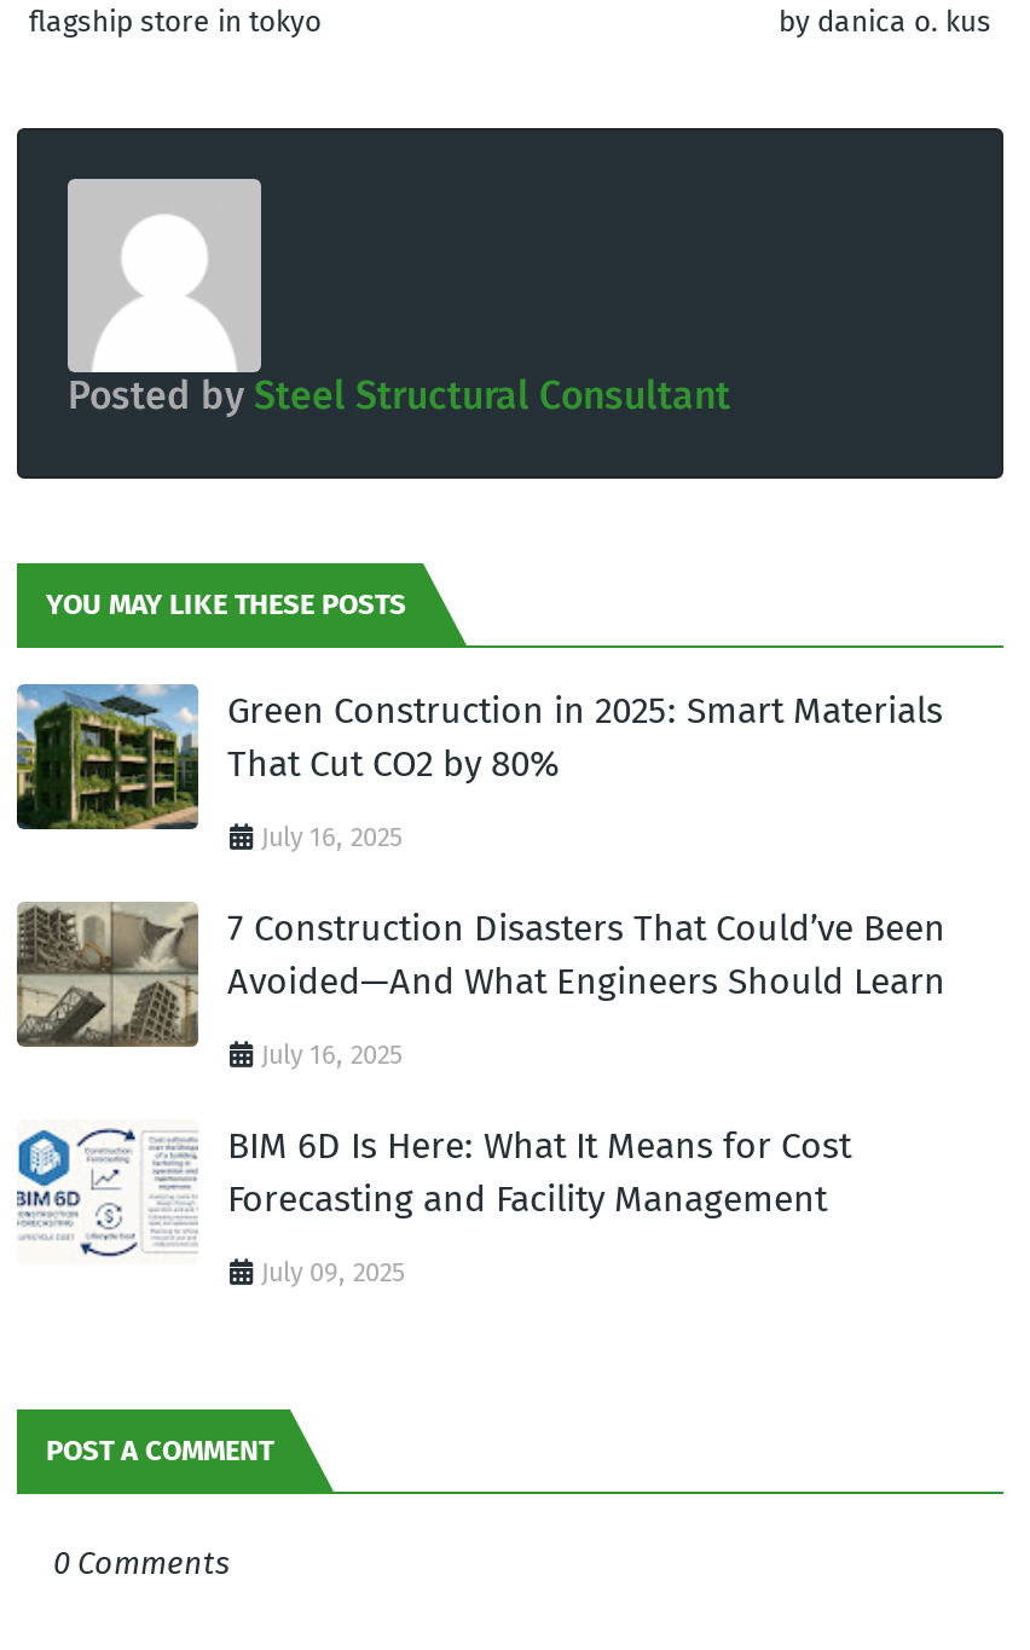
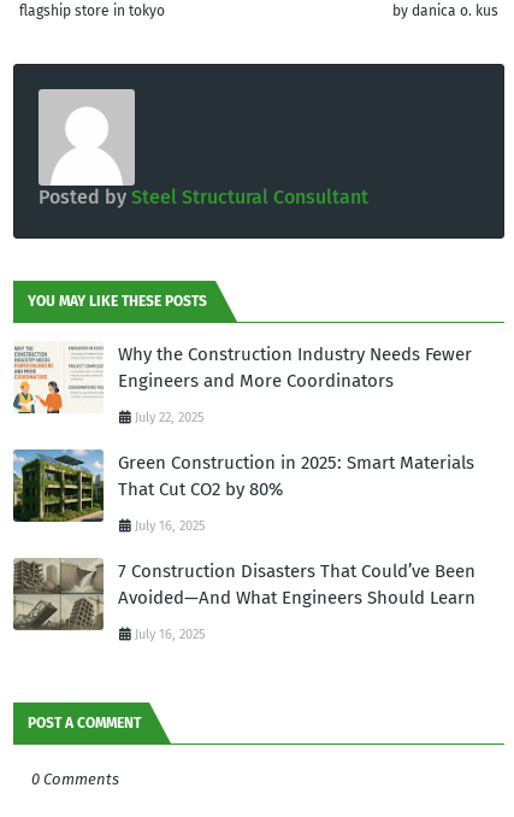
+ [image]
+ Why the Construction Industry Needs Fewer
+ Engineers and More Coordinators
+ July 22, 2025

moved down: [image] | Green Construction in 2025: Smart Materials | That Cut CO2 by 80% | July 16, 2025 | 7 Construction Disasters That Could’ve Been | Avoided—And What Engineers Should Learn | July 16, 2025

- [image]
- BIM 6D Is Here: What It Means for Cost
- Forecasting and Facility Management
- July 09, 2025
